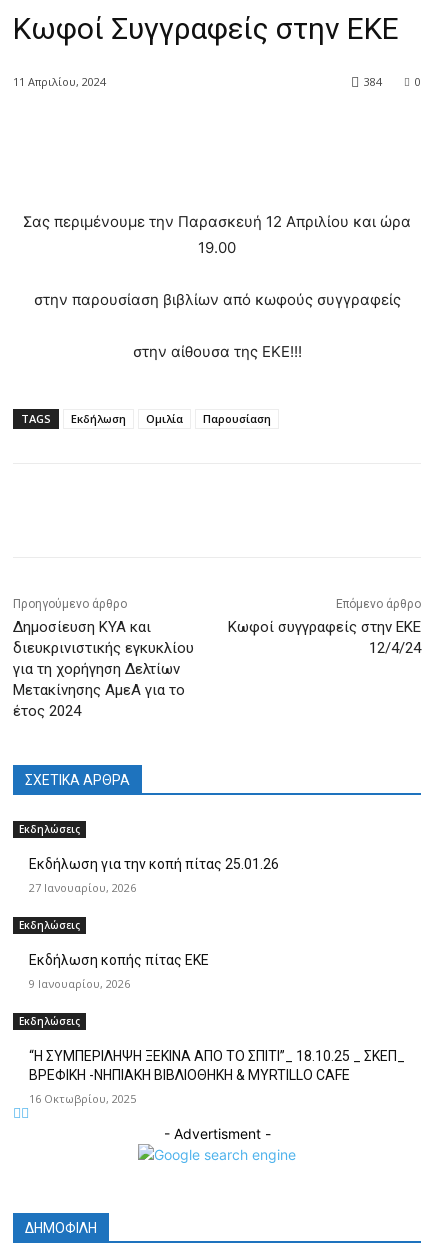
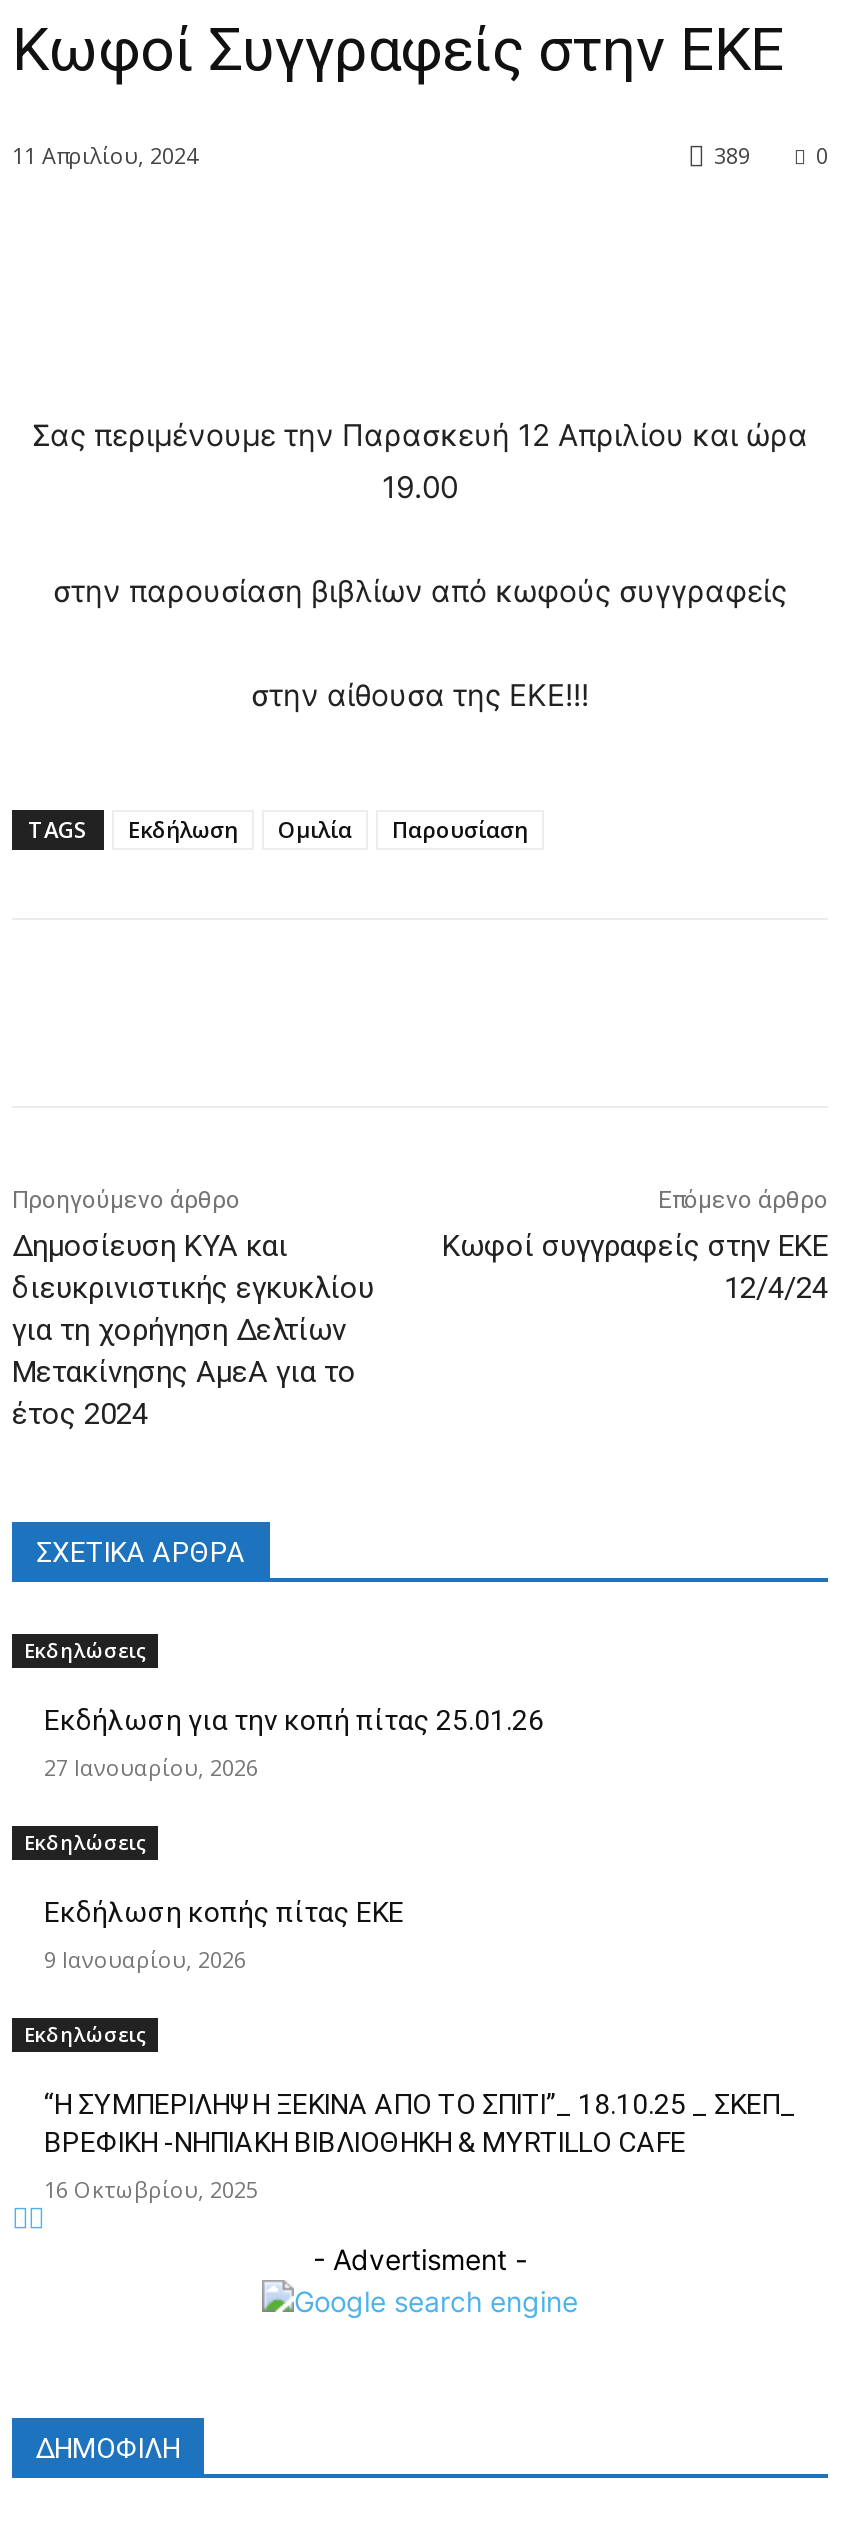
- 384
+ 389
